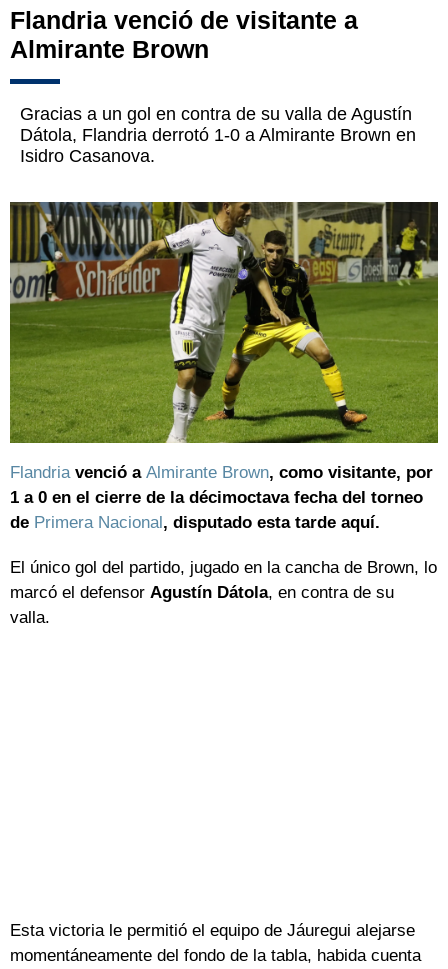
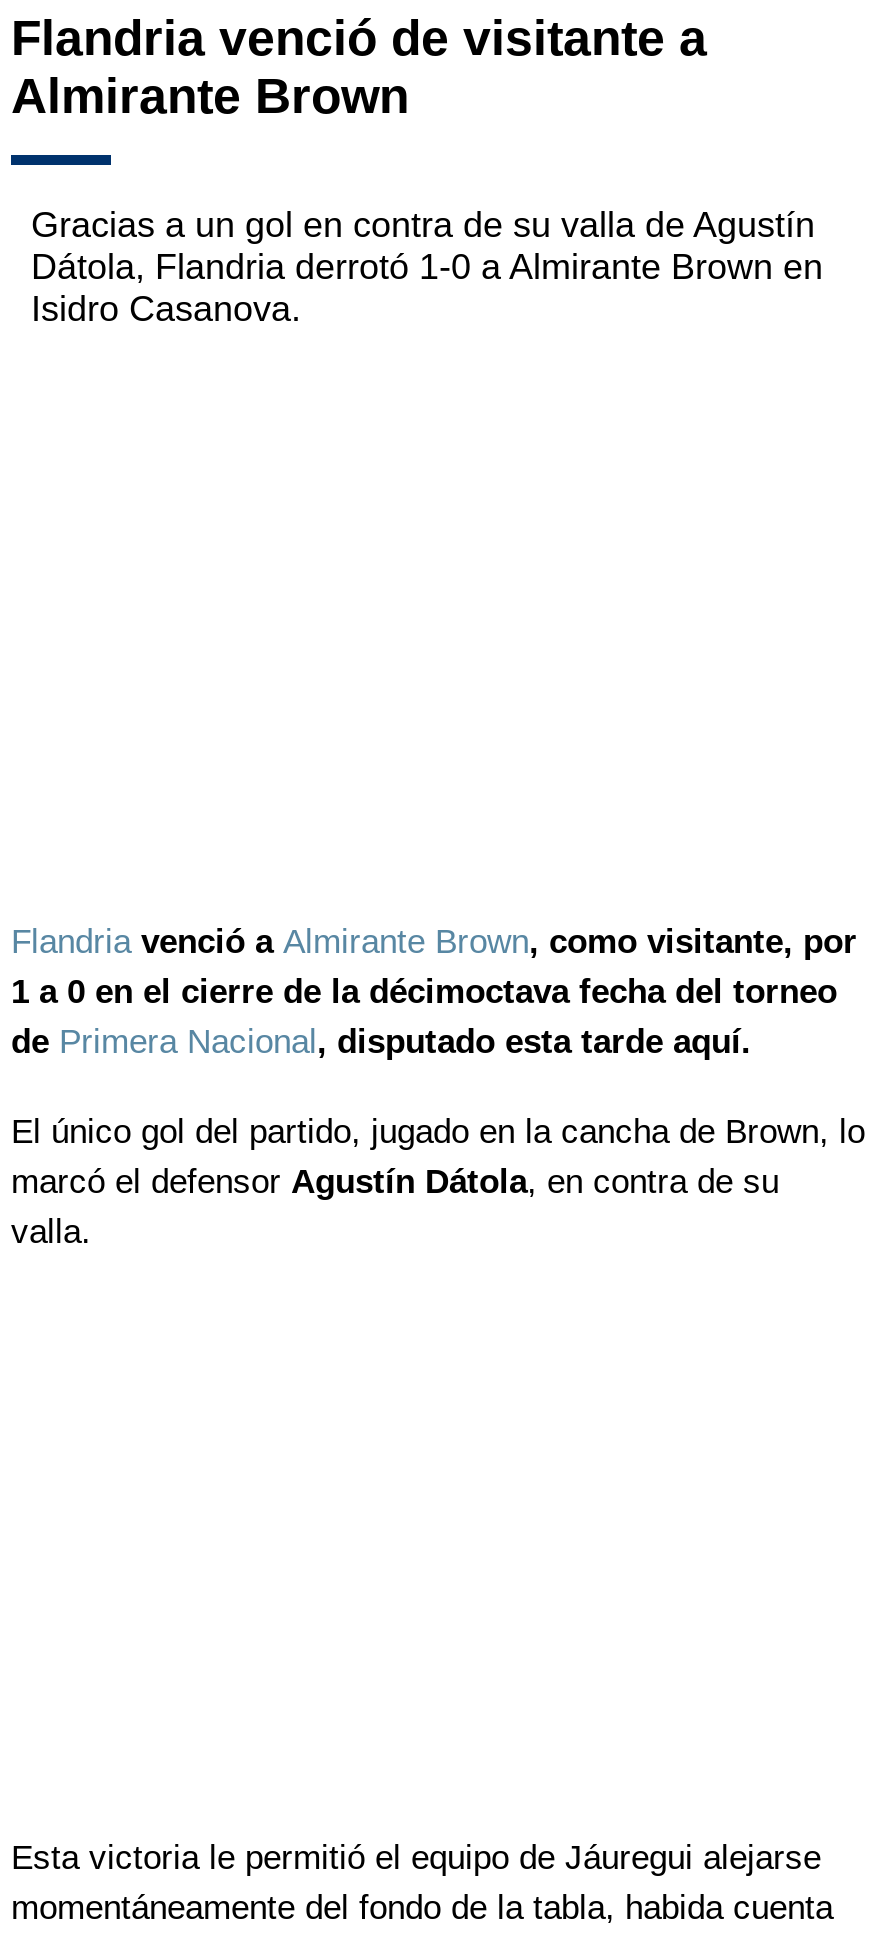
- [image]
